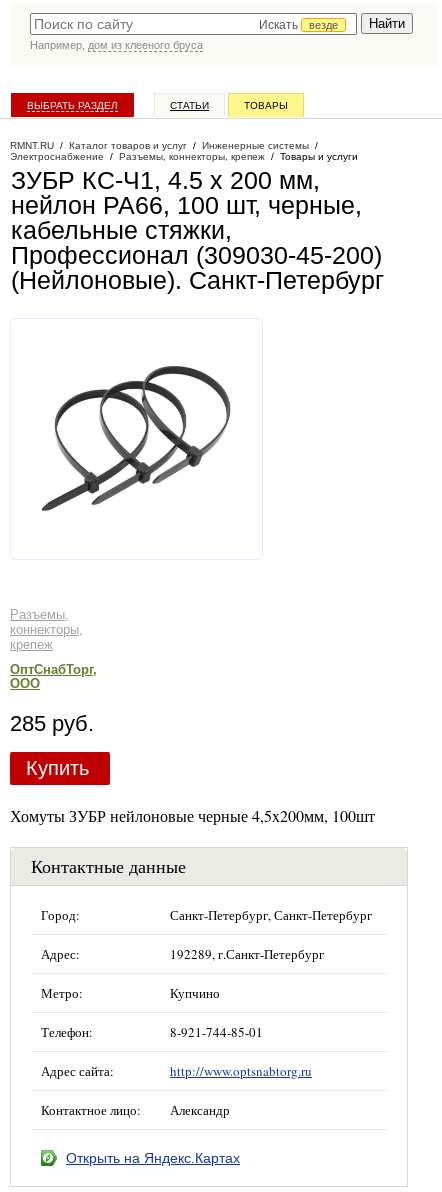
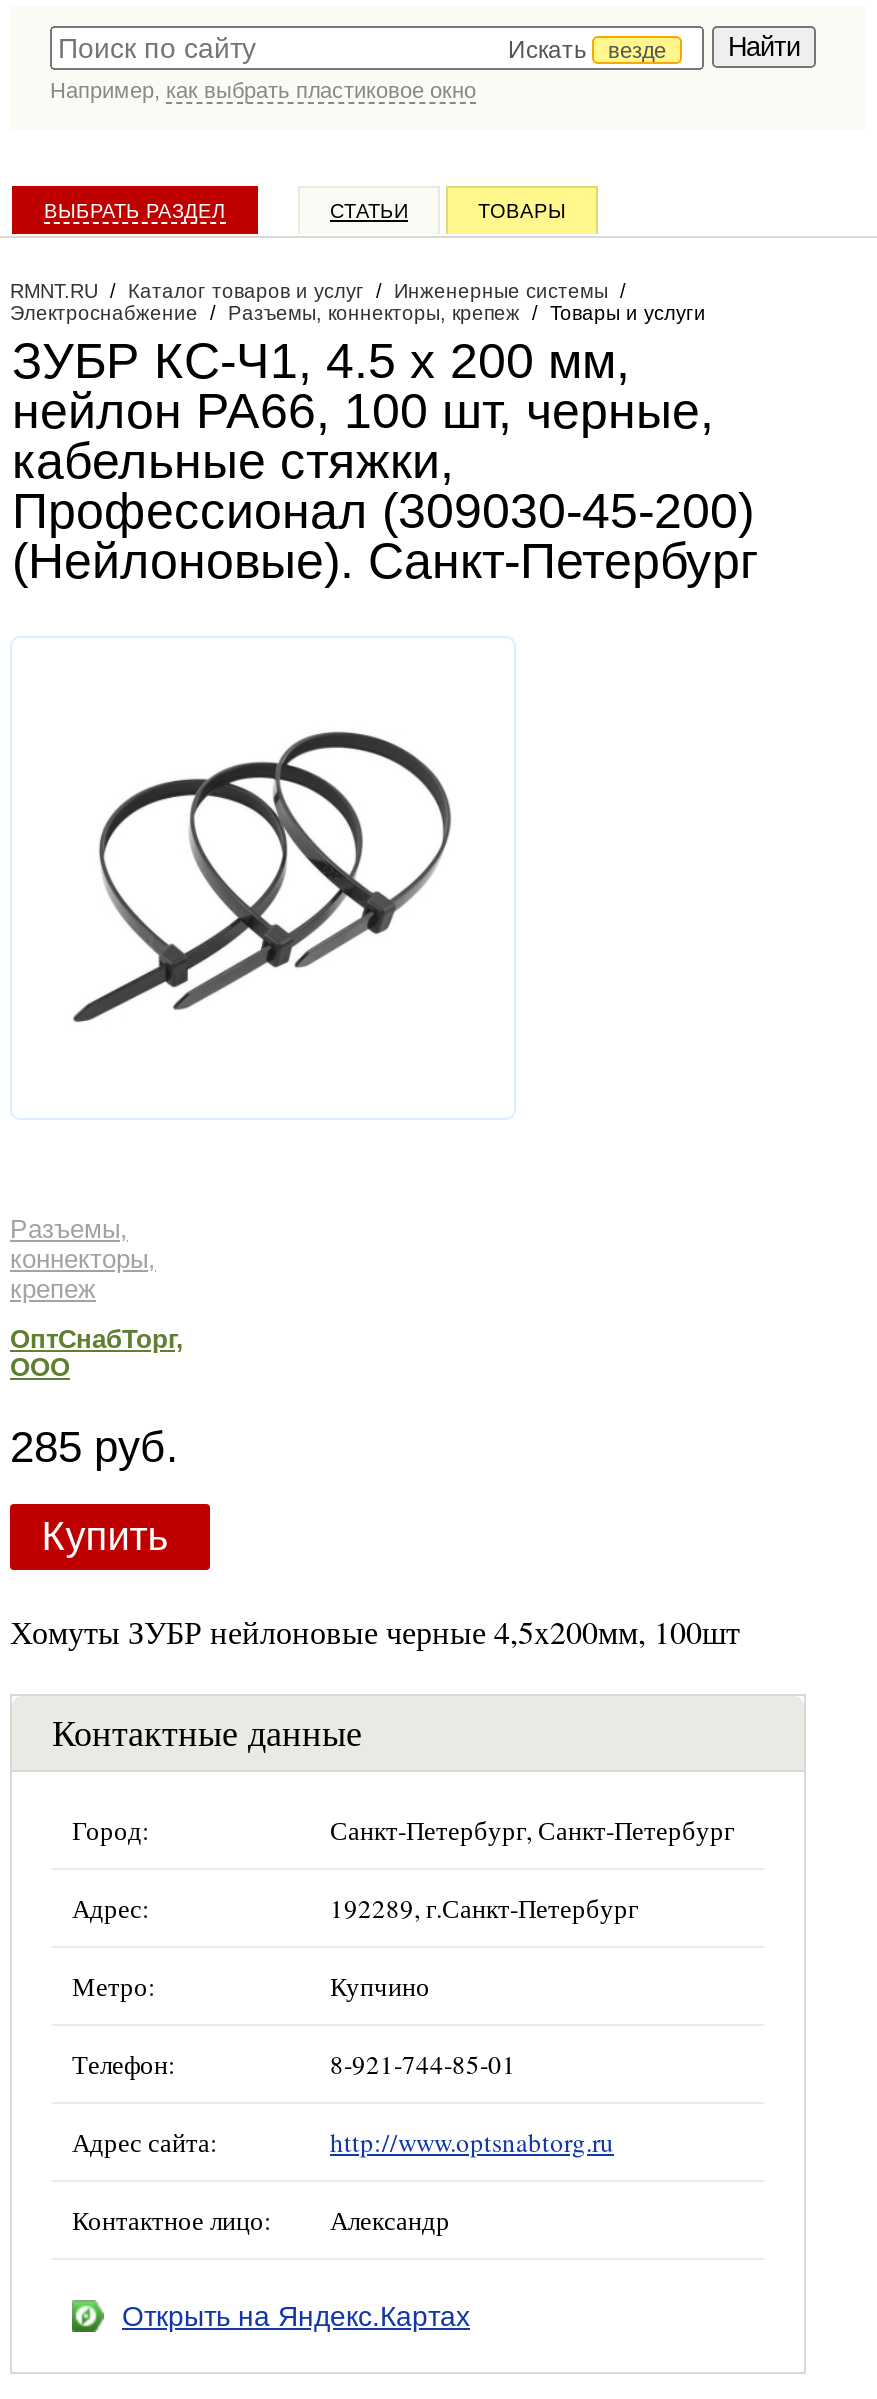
- Например, дом из клееного бруса
+ Например, как выбрать пластиковое окно
